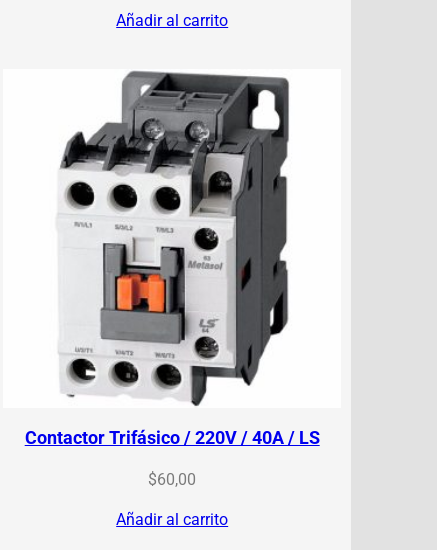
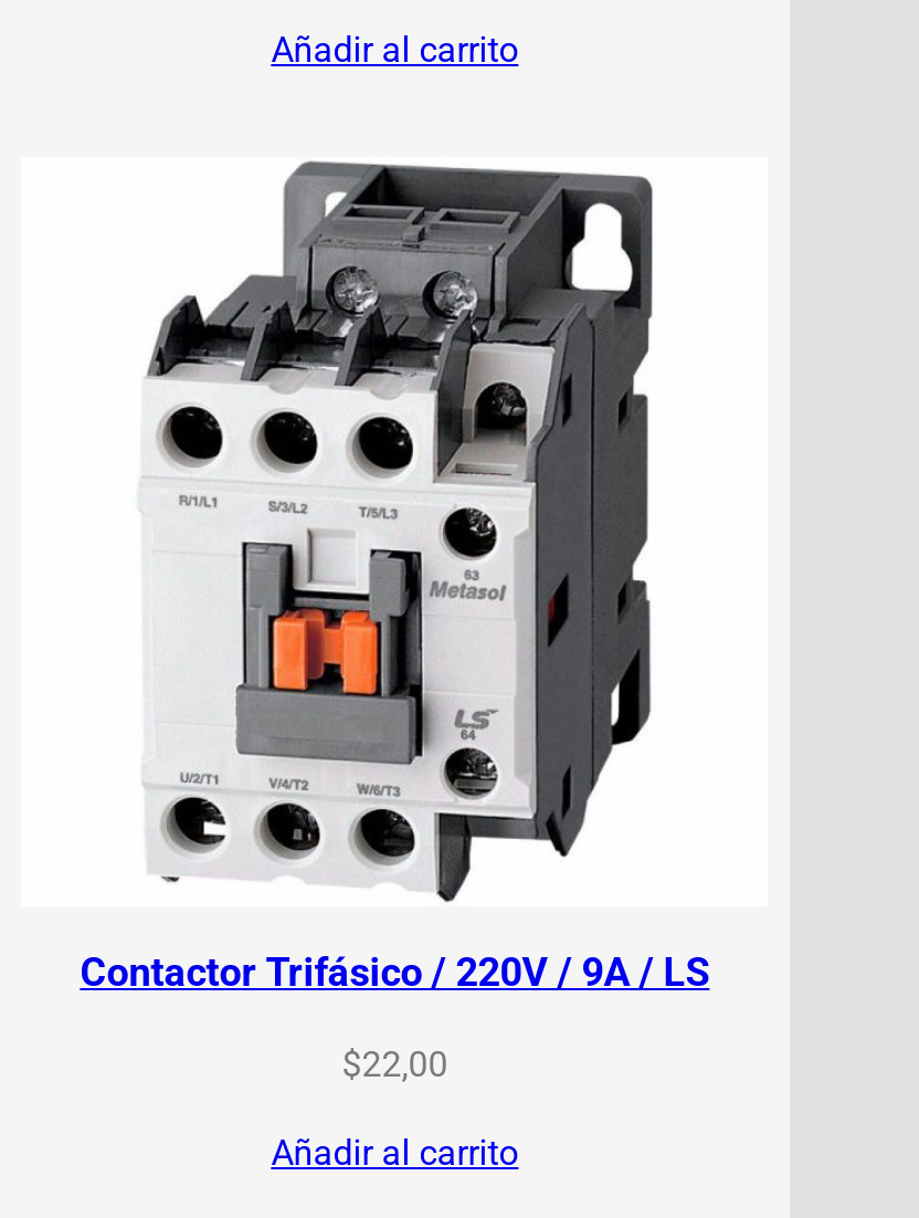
- Contactor Trifásico / 220V / 40A / LS
+ Contactor Trifásico / 220V / 9A / LS

- $60,00
+ $22,00
